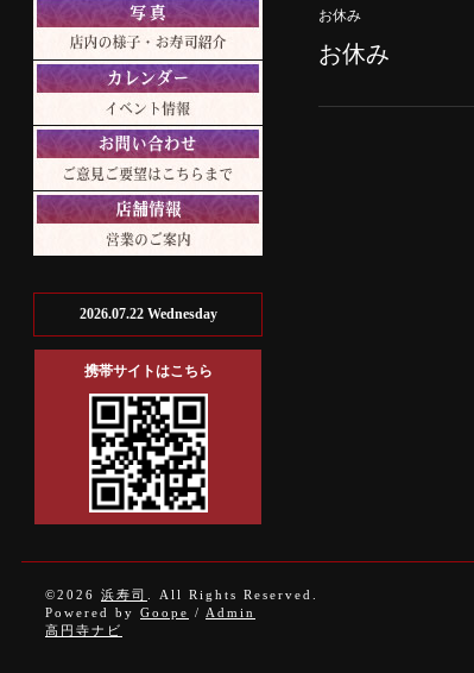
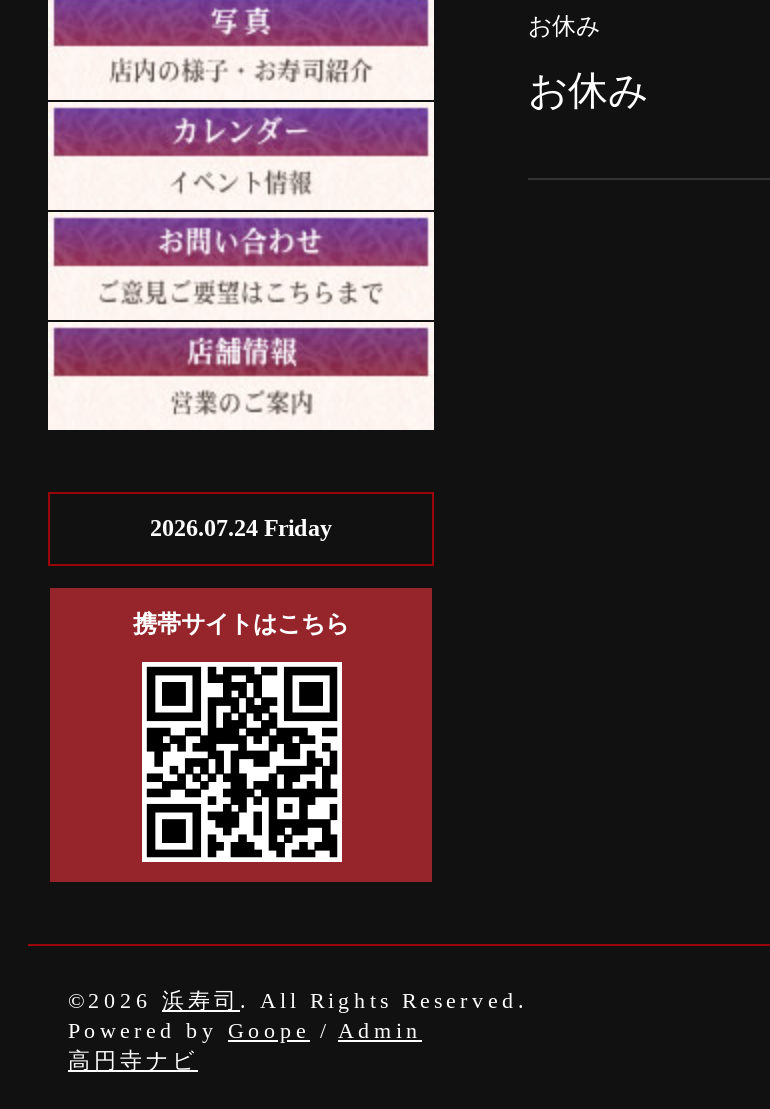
- 2026.07.22 Wednesday
+ 2026.07.24 Friday
